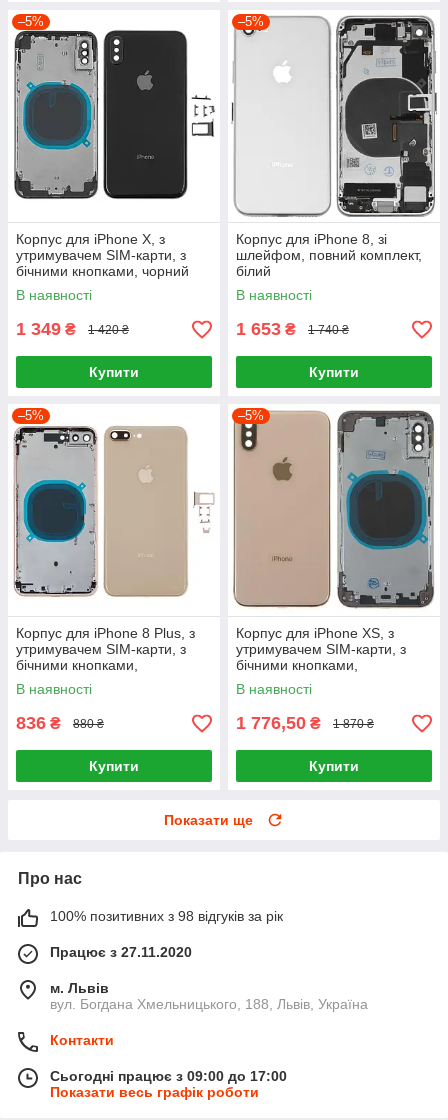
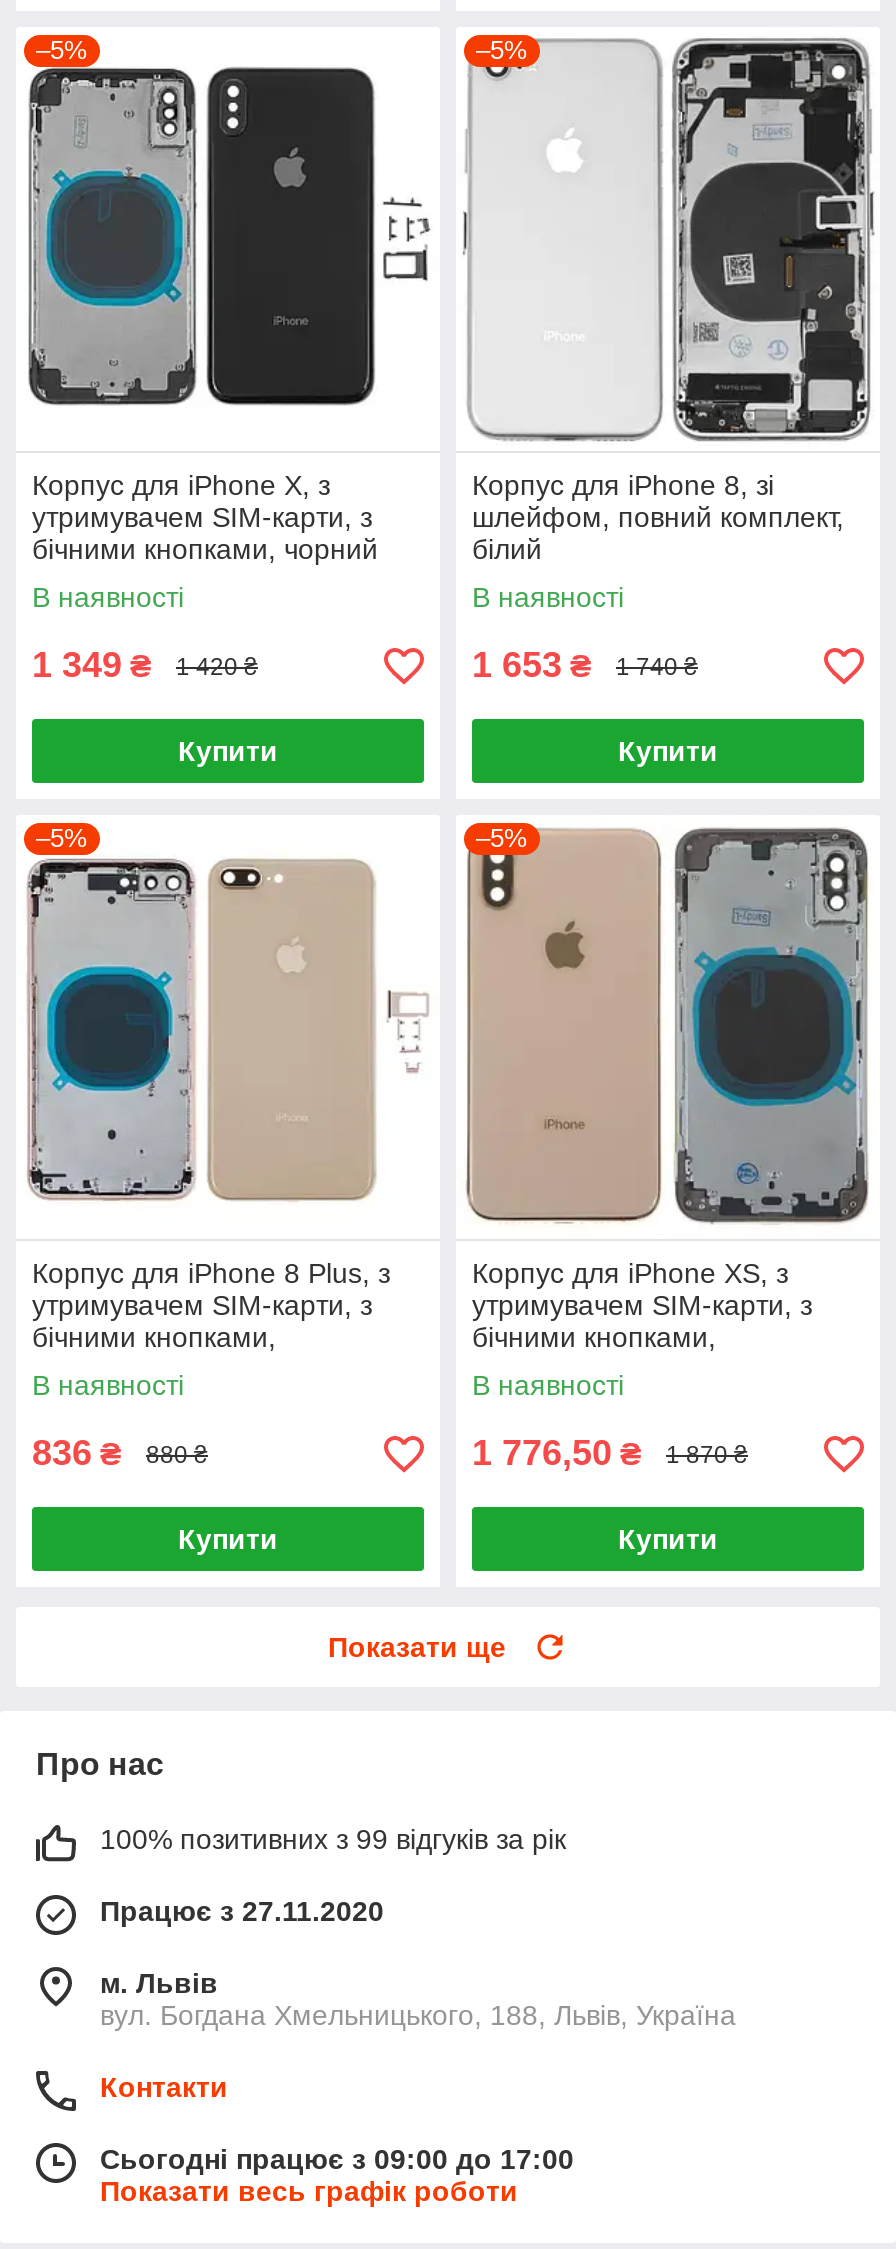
- 100% позитивних з 98 відгуків за рік
+ 100% позитивних з 99 відгуків за рік
